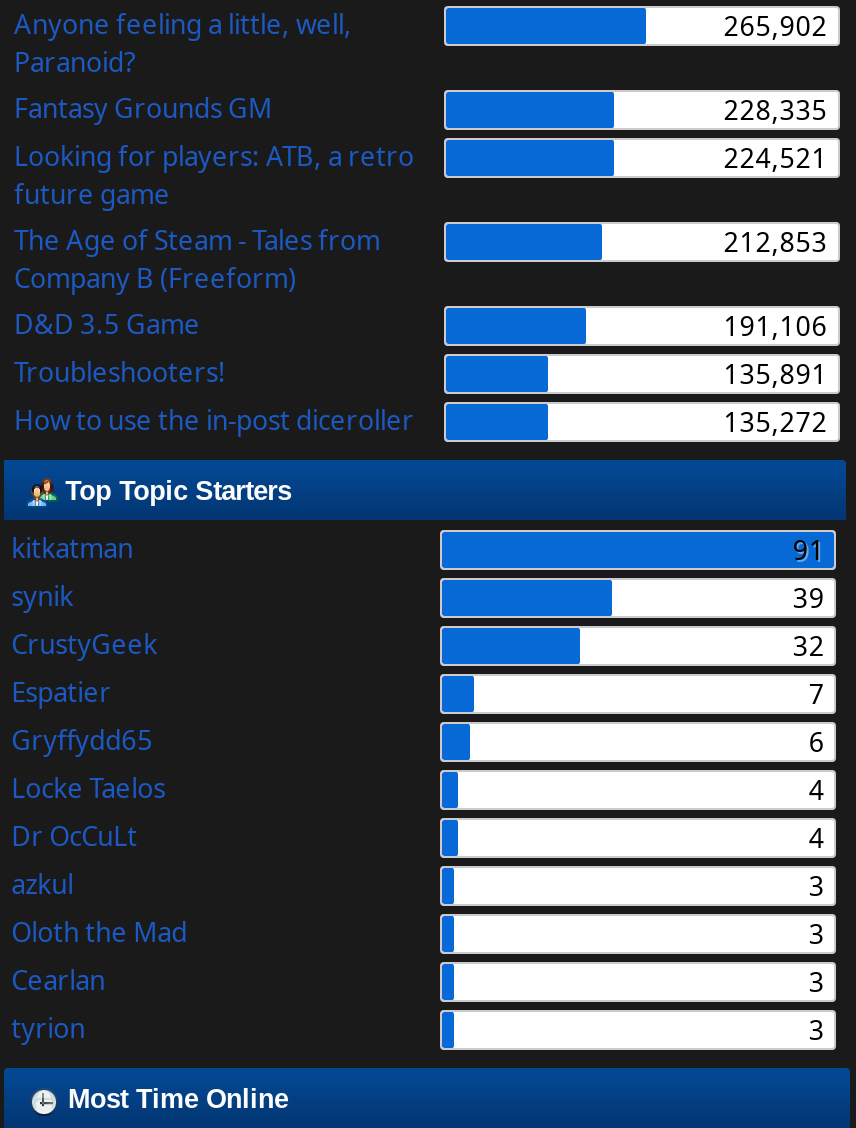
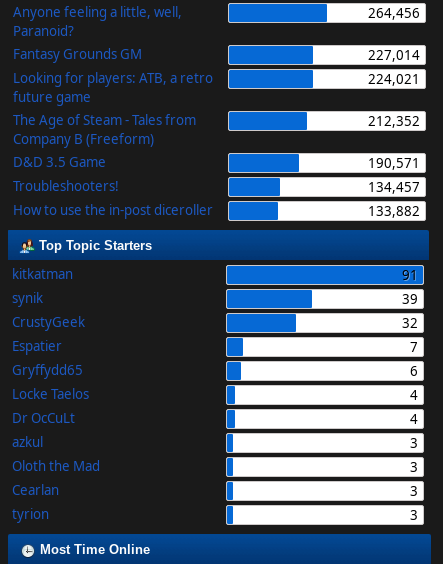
- 265,902
+ 264,456

- 228,335
+ 227,014

- 224,521
+ 224,021

- 212,853
+ 212,352

- 191,106
+ 190,571

- 135,891
+ 134,457

- 135,272
+ 133,882
